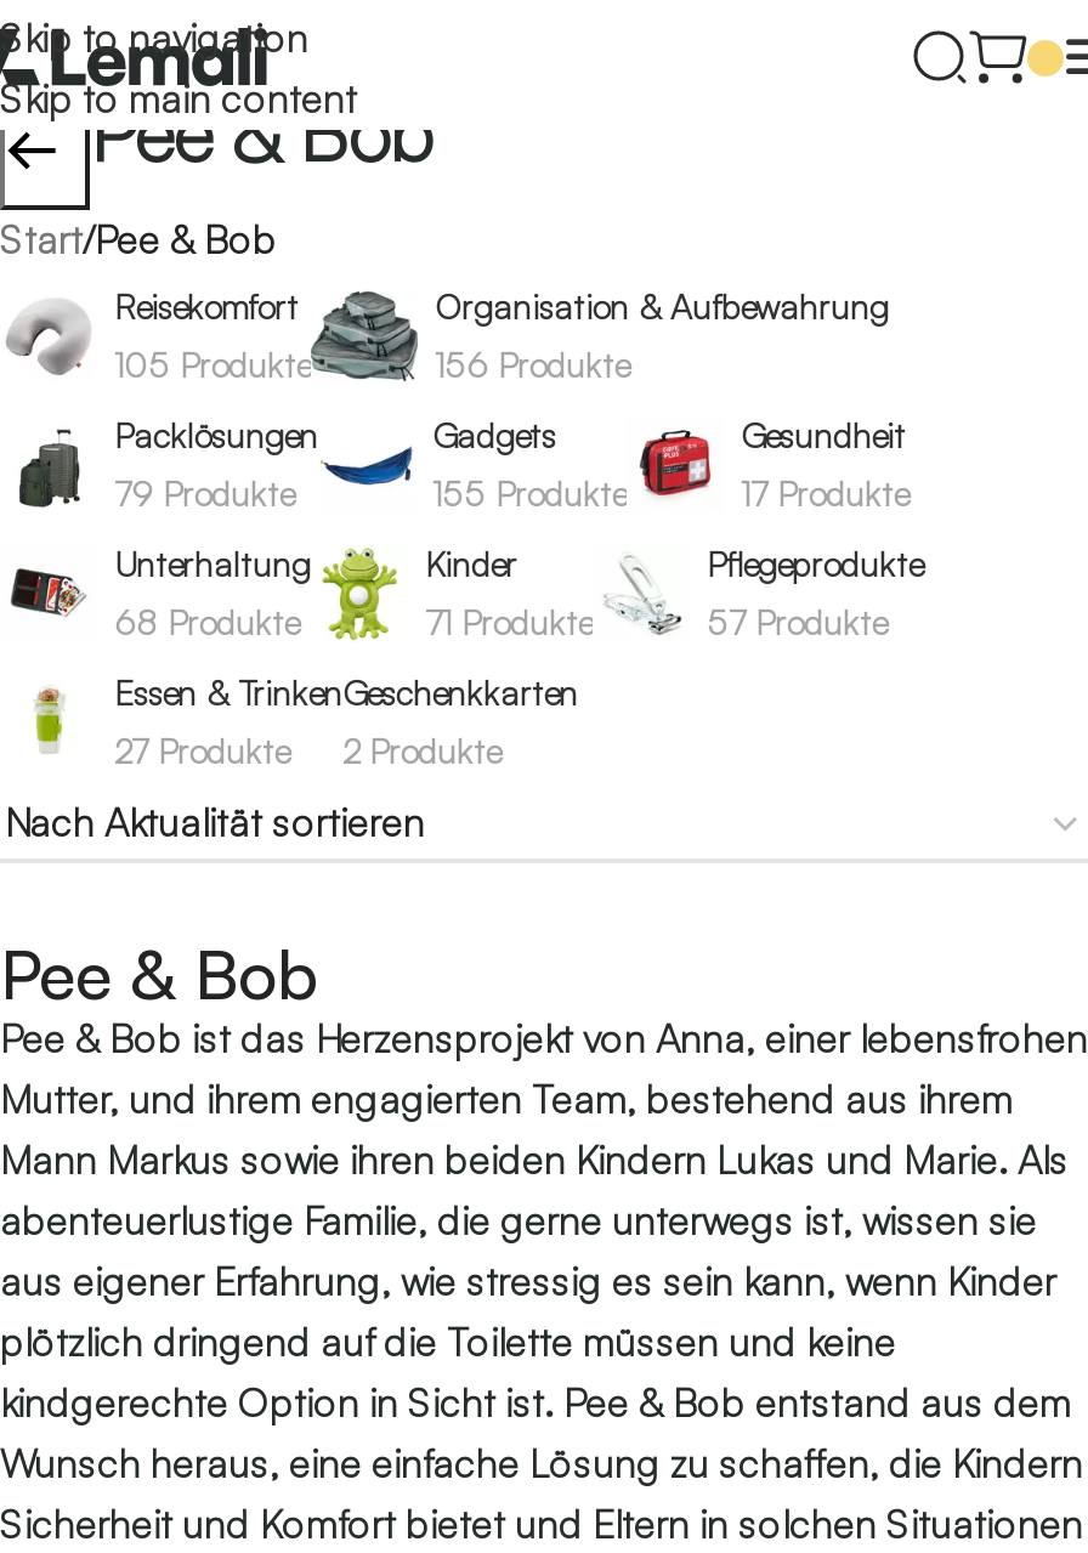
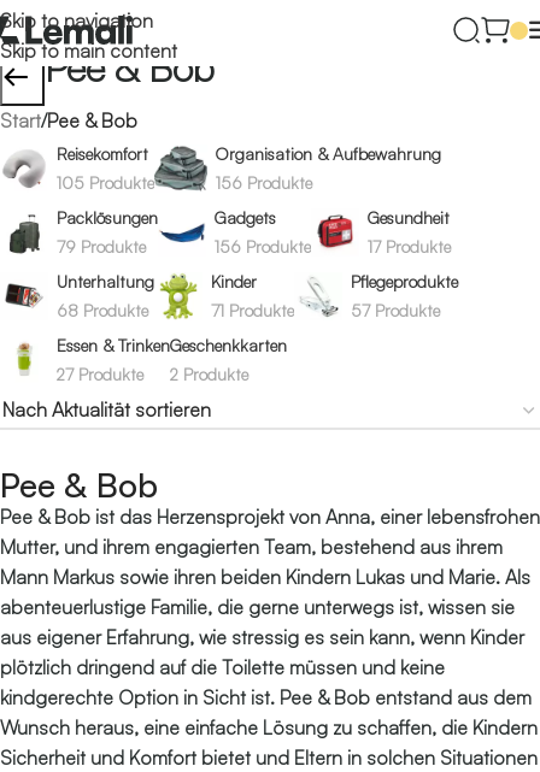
- 155 Produkte
+ 156 Produkte
